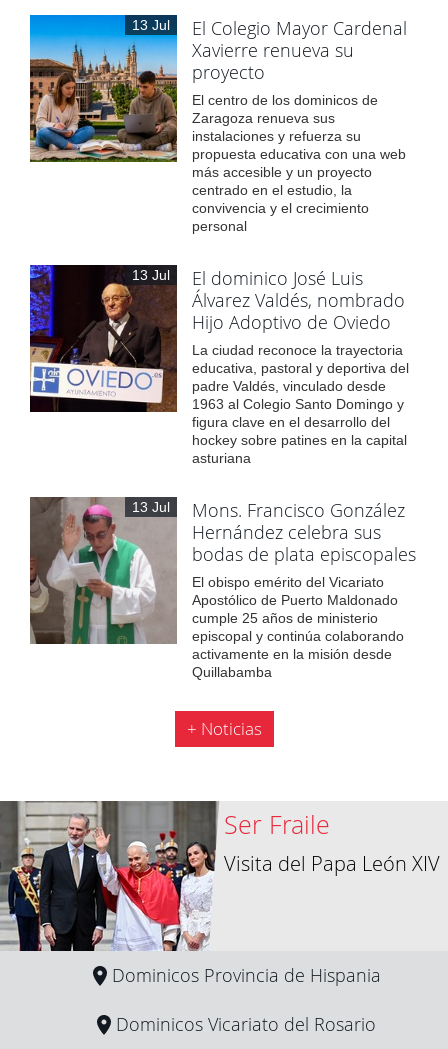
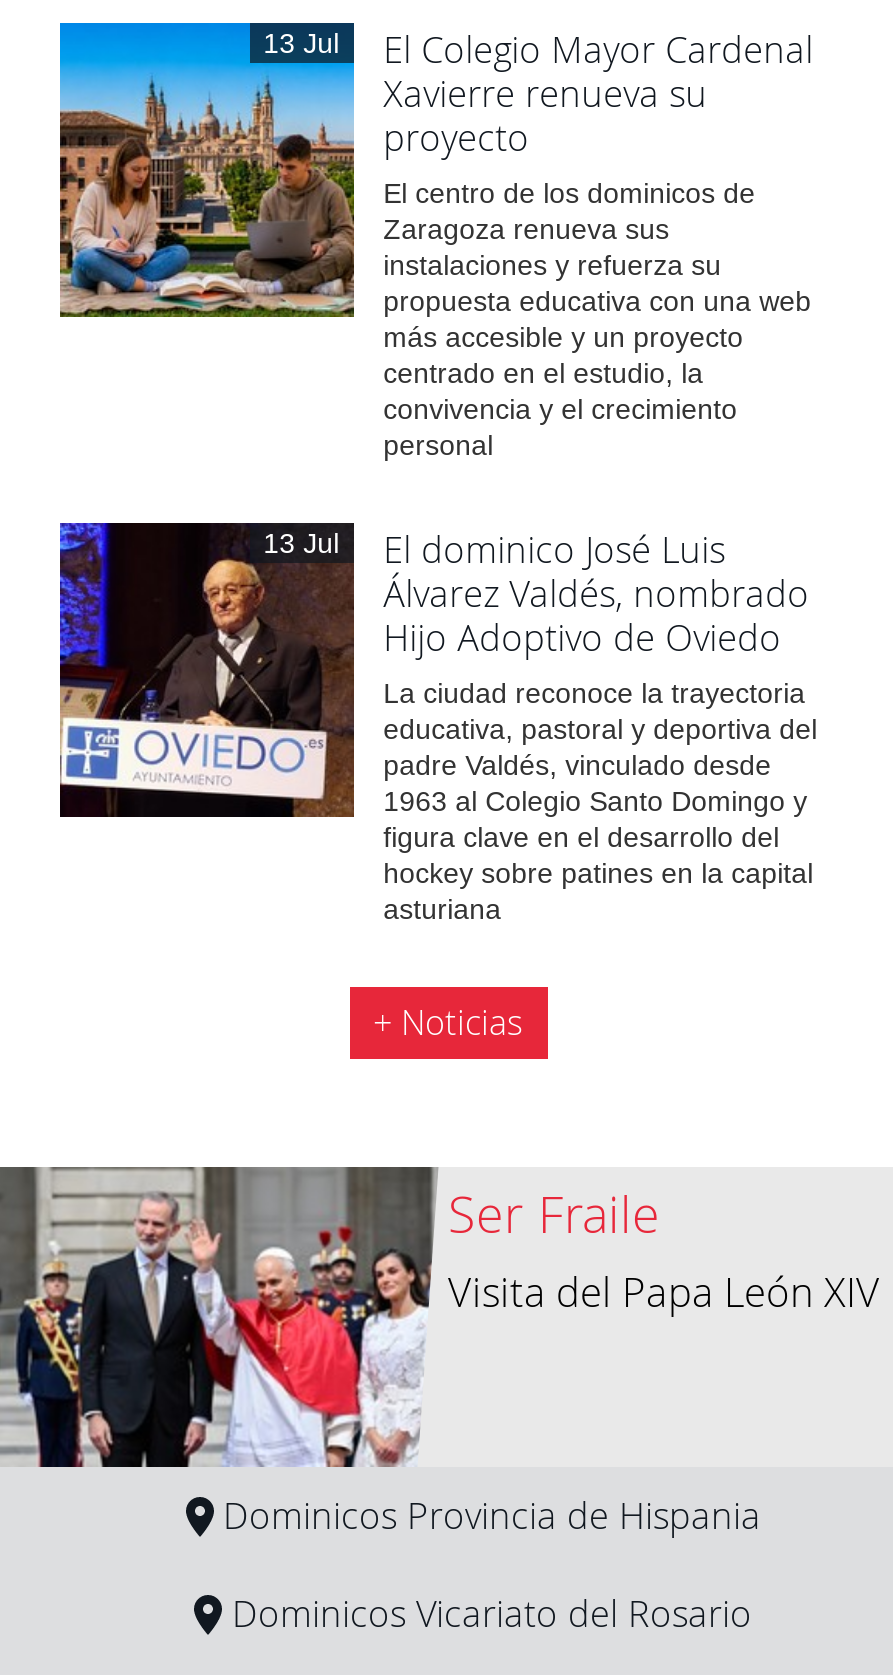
- [image]
- 13 Jul
- Mons. Francisco González
- Hernández celebra sus
- bodas de plata episcopales
- El obispo emérito del Vicariato
- Apostólico de Puerto Maldonado
- cumple 25 años de ministerio
- episcopal y continúa colaborando
- activamente en la misión desde
- Quillabamba
